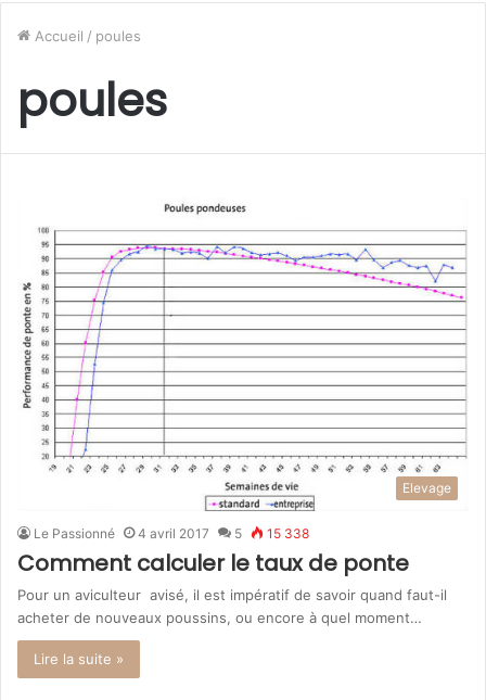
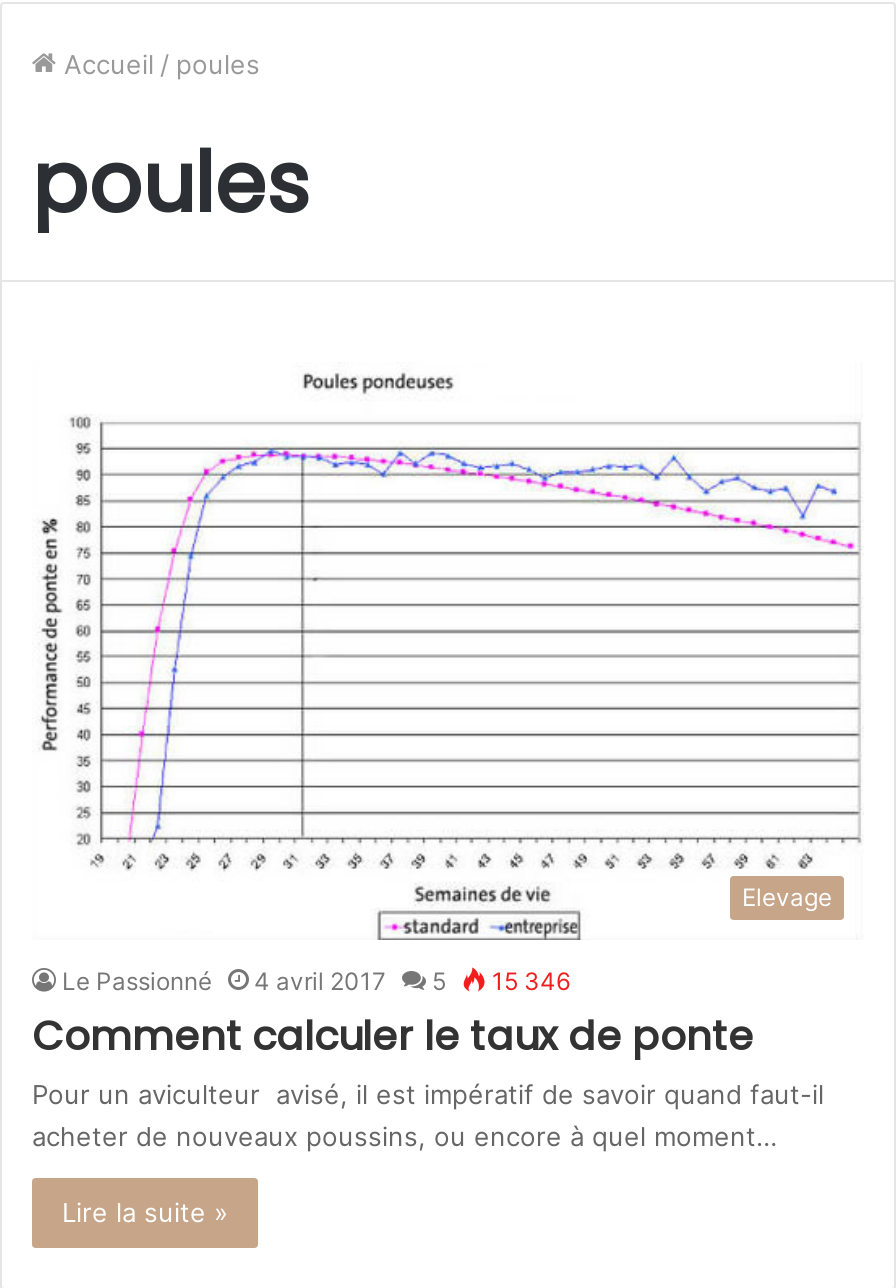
- Le Passionné 4 avril 2017 5 15 338
+ Le Passionné 4 avril 2017 5 15 346
